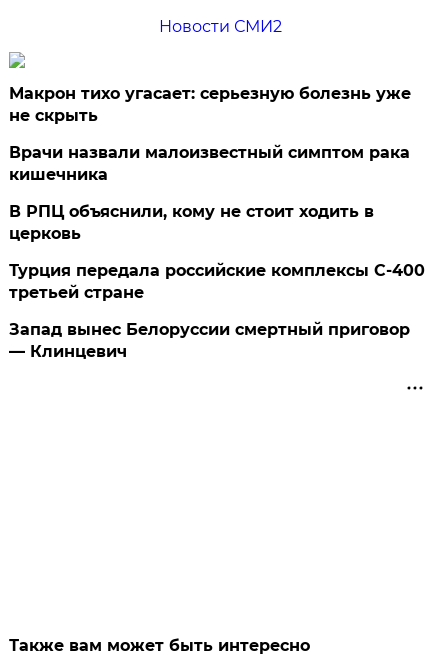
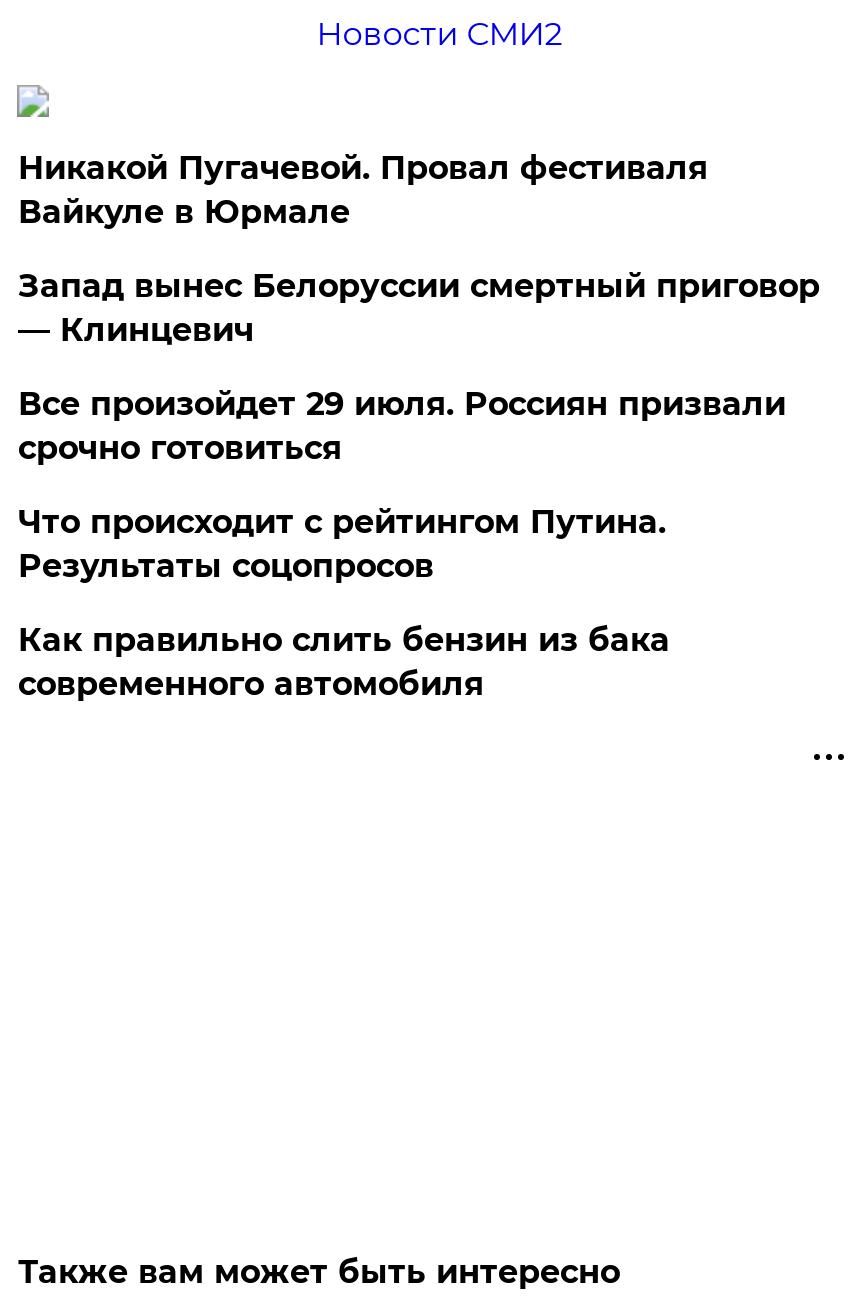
- Макрон тихо угасает: серьезную болезнь уже
- не скрыть
- Врачи назвали малоизвестный симптом рака
- кишечника
- В РПЦ объяснили, кому не стоит ходить в
- церковь
- Турция передала российские комплексы С-400
- третьей стране
+ Никакой Пугачевой. Провал фестиваля
+ Вайкуле в Юрмале

moved up: Запад вынес Белоруссии смертный приговор | — Клинцевич

+ Все произойдет 29 июля. Россиян призвали
+ срочно готовиться
+ Что происходит с рейтингом Путина.
+ Результаты соцопросов
+ Как правильно слить бензин из бака
+ современного автомобиля
